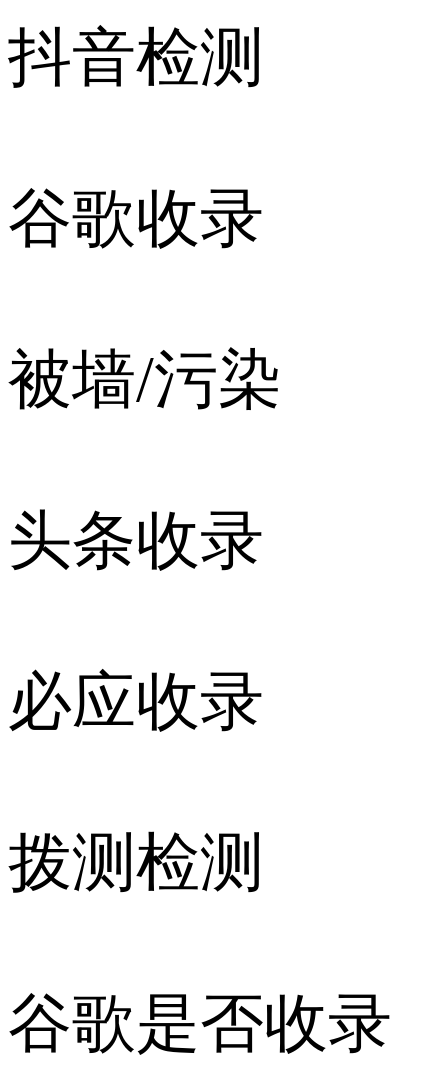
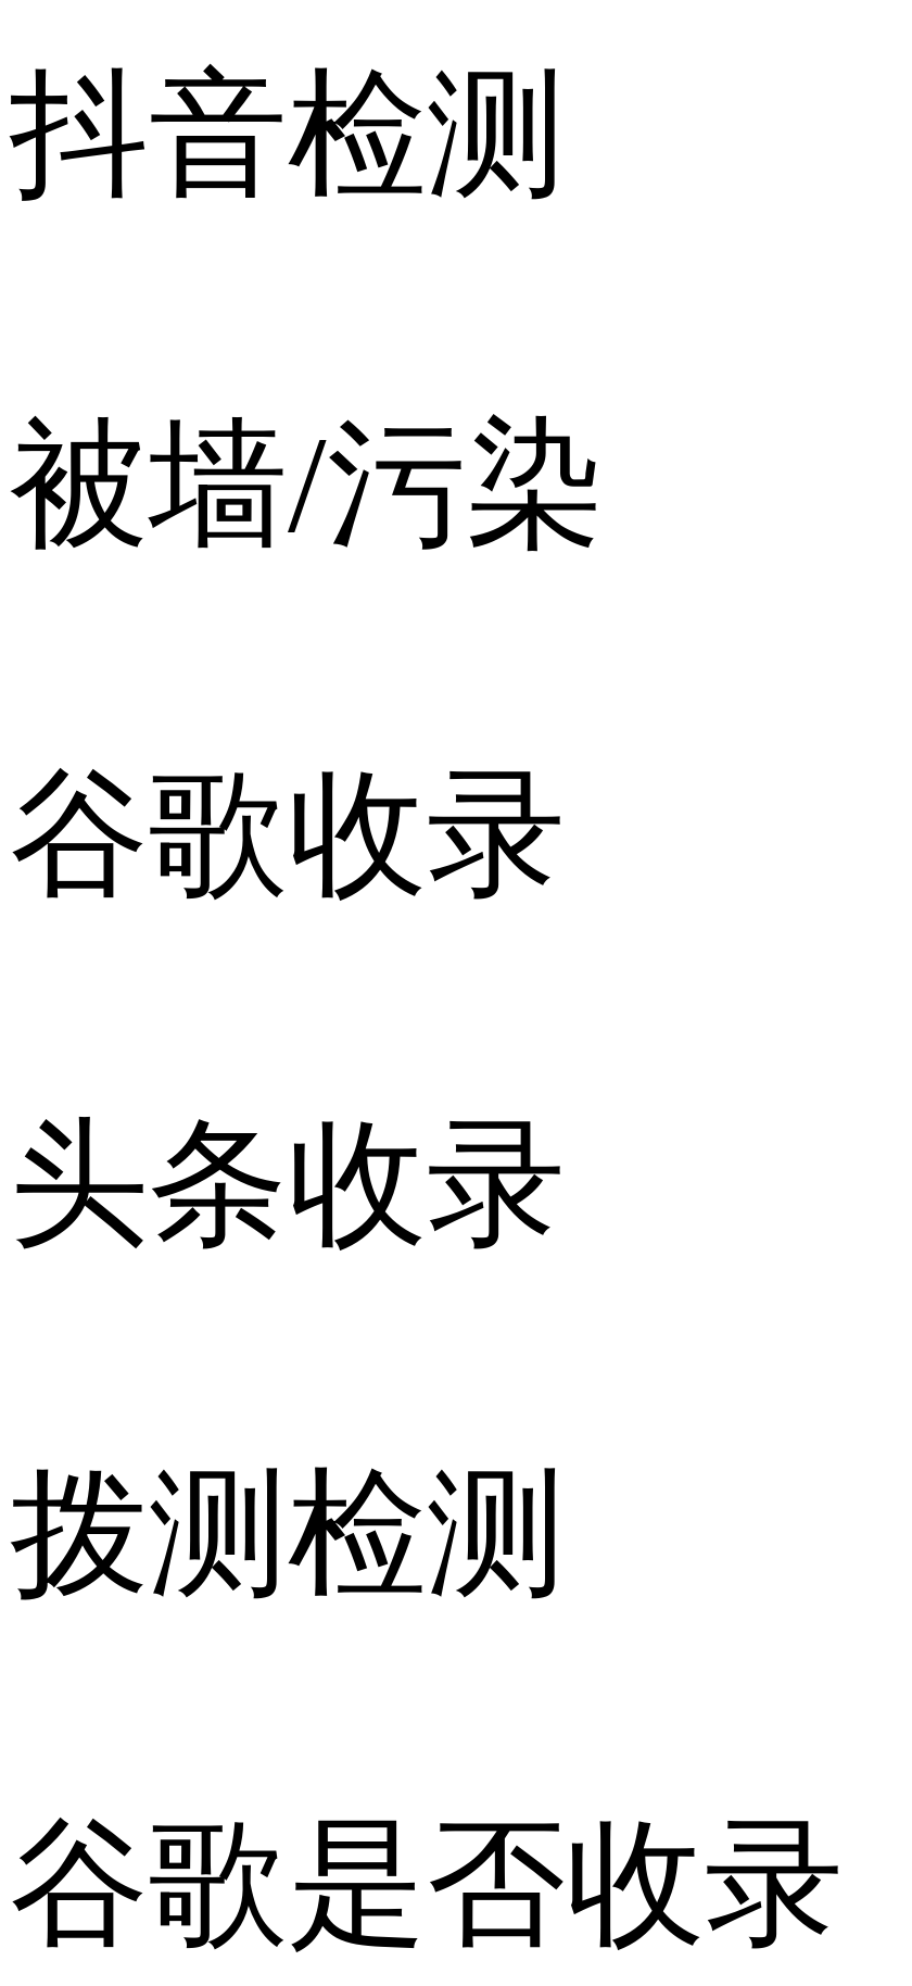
moved down: 谷歌收录

moved up: 被墙/污染

- 必应收录
